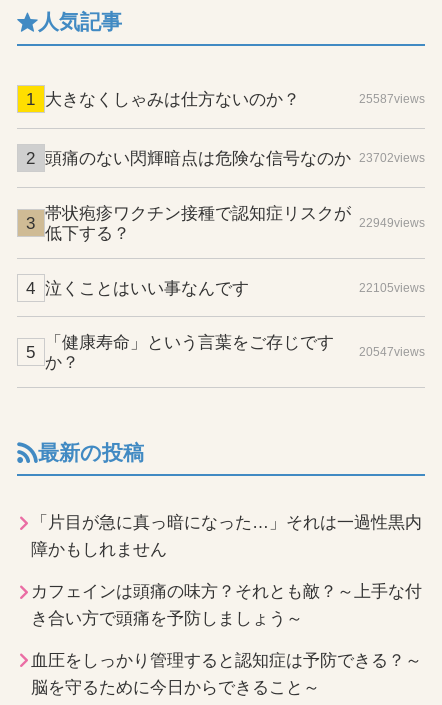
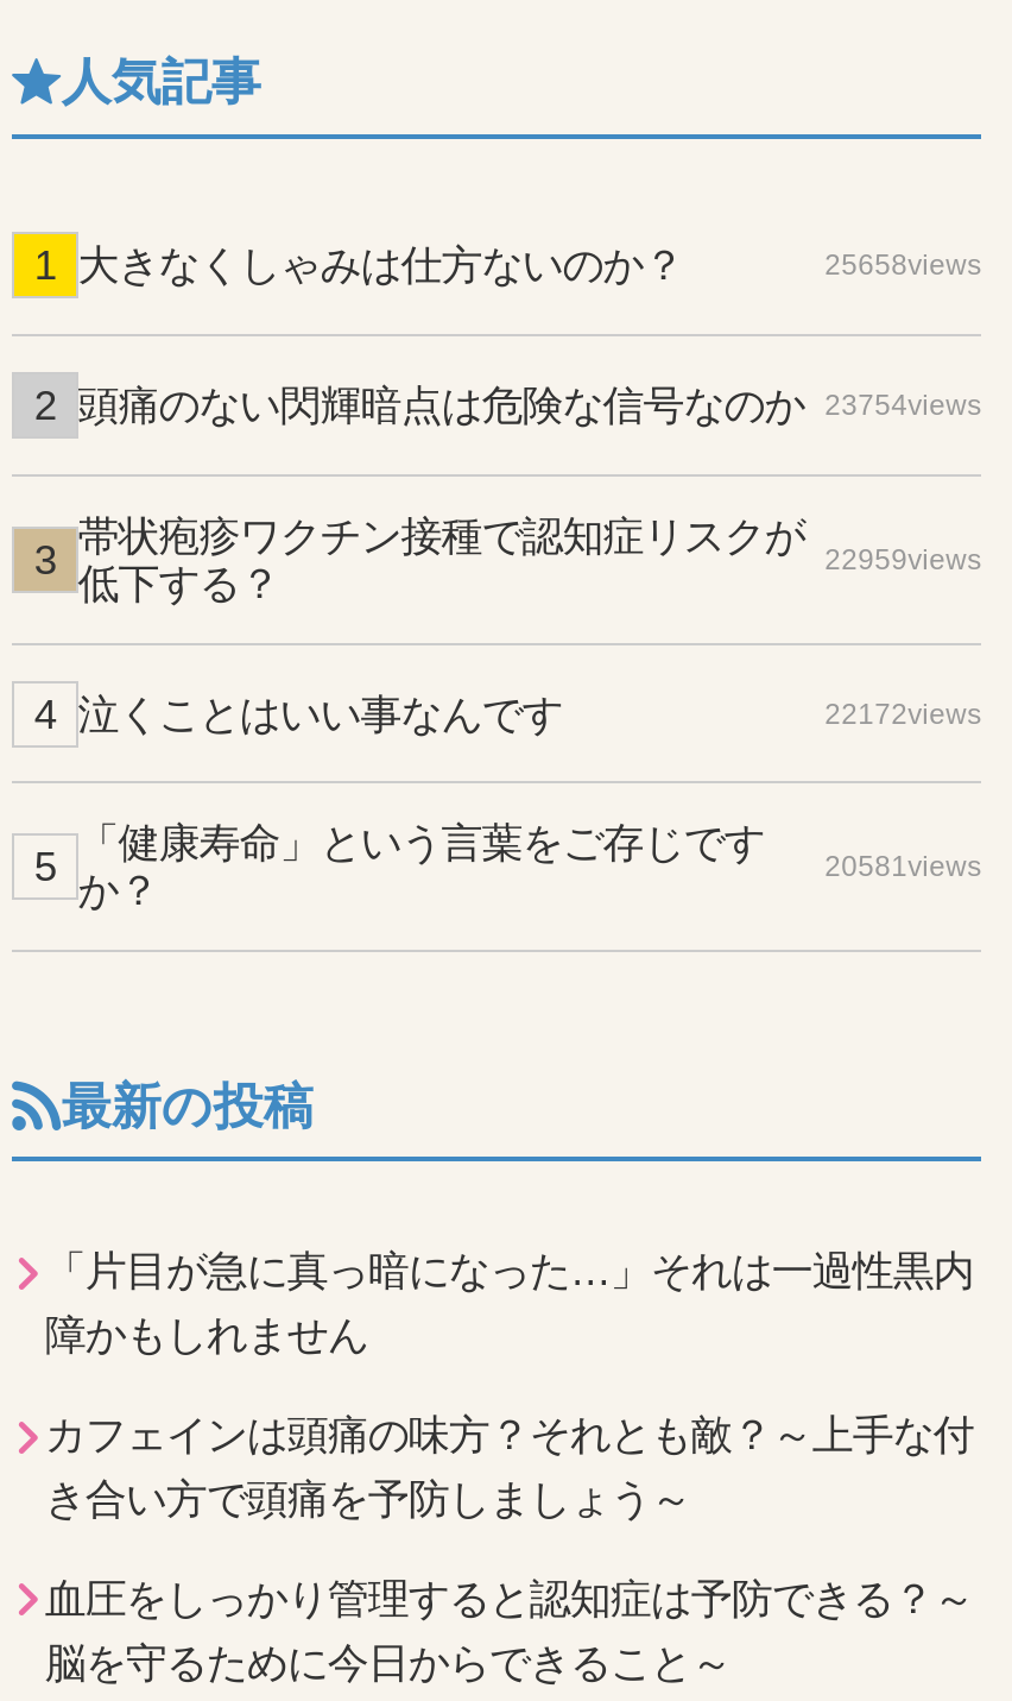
- 25587views
+ 25658views

- 頭痛のない閃輝暗点は危険な信号なのか 23702views
+ 頭痛のない閃輝暗点は危険な信号なのか 23754views

- 帯状疱疹ワクチン接種で認知症リスクが 22949views
+ 帯状疱疹ワクチン接種で認知症リスクが 22959views

- 22105views
+ 22172views

- 「健康寿命」という言葉をご存じです 20547views
+ 「健康寿命」という言葉をご存じです 20581views
